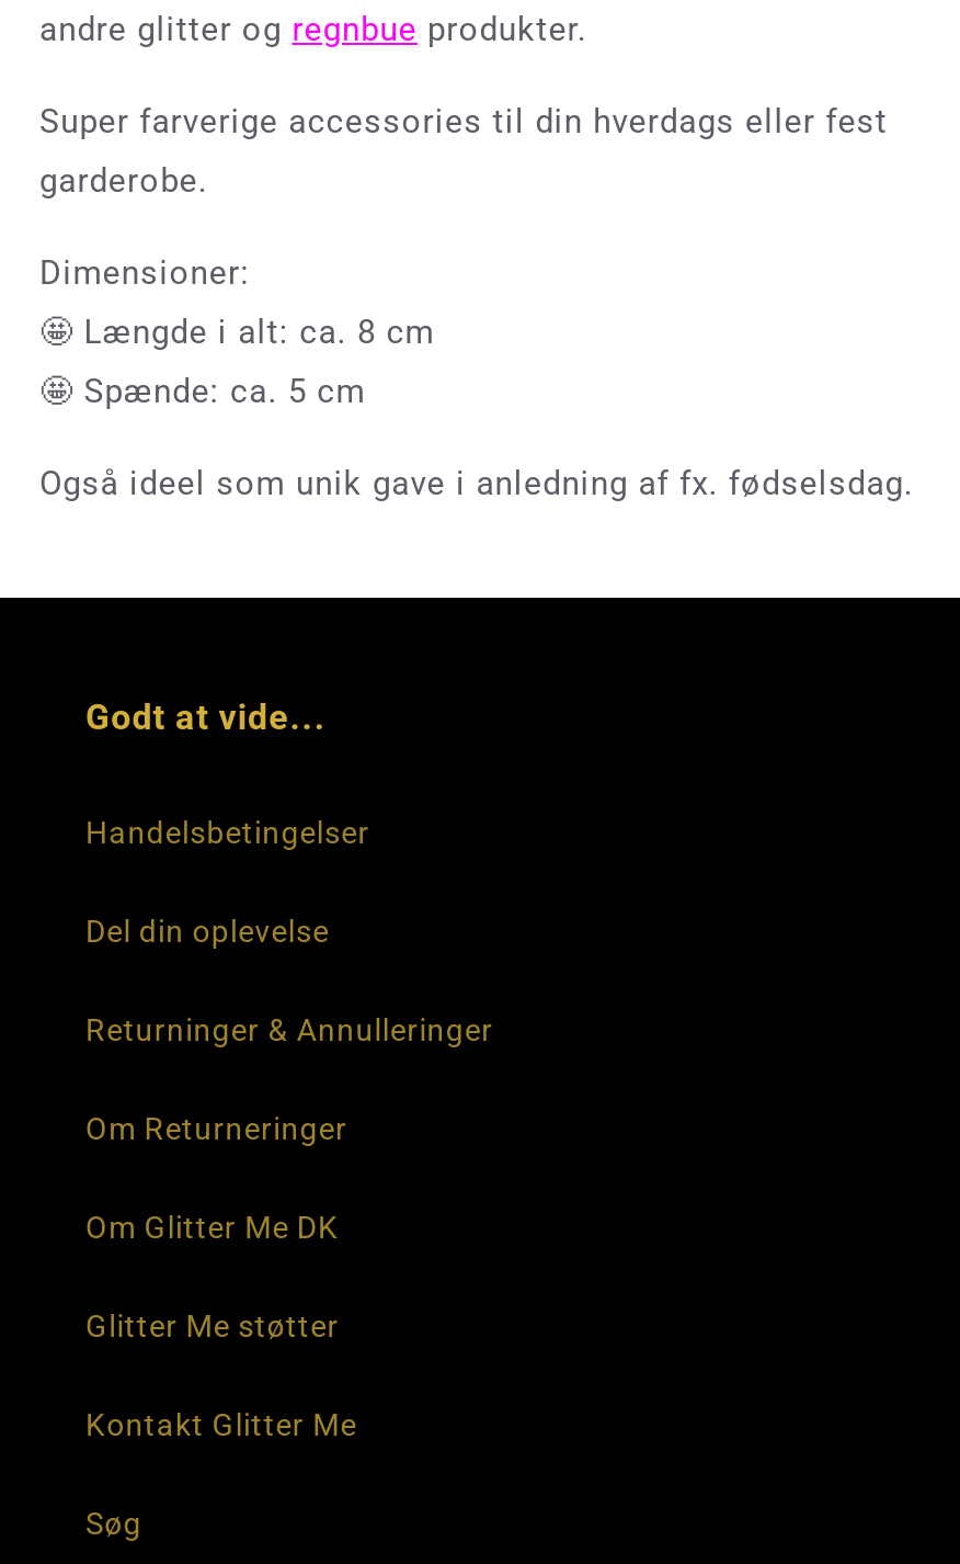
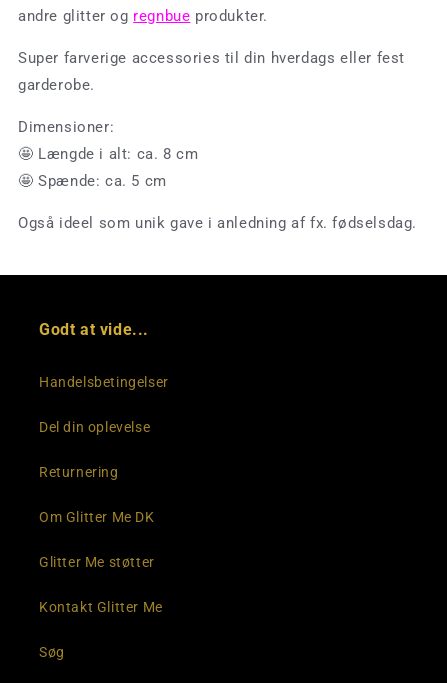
- Returninger & Annulleringer
- Om Returneringer
+ Returnering
